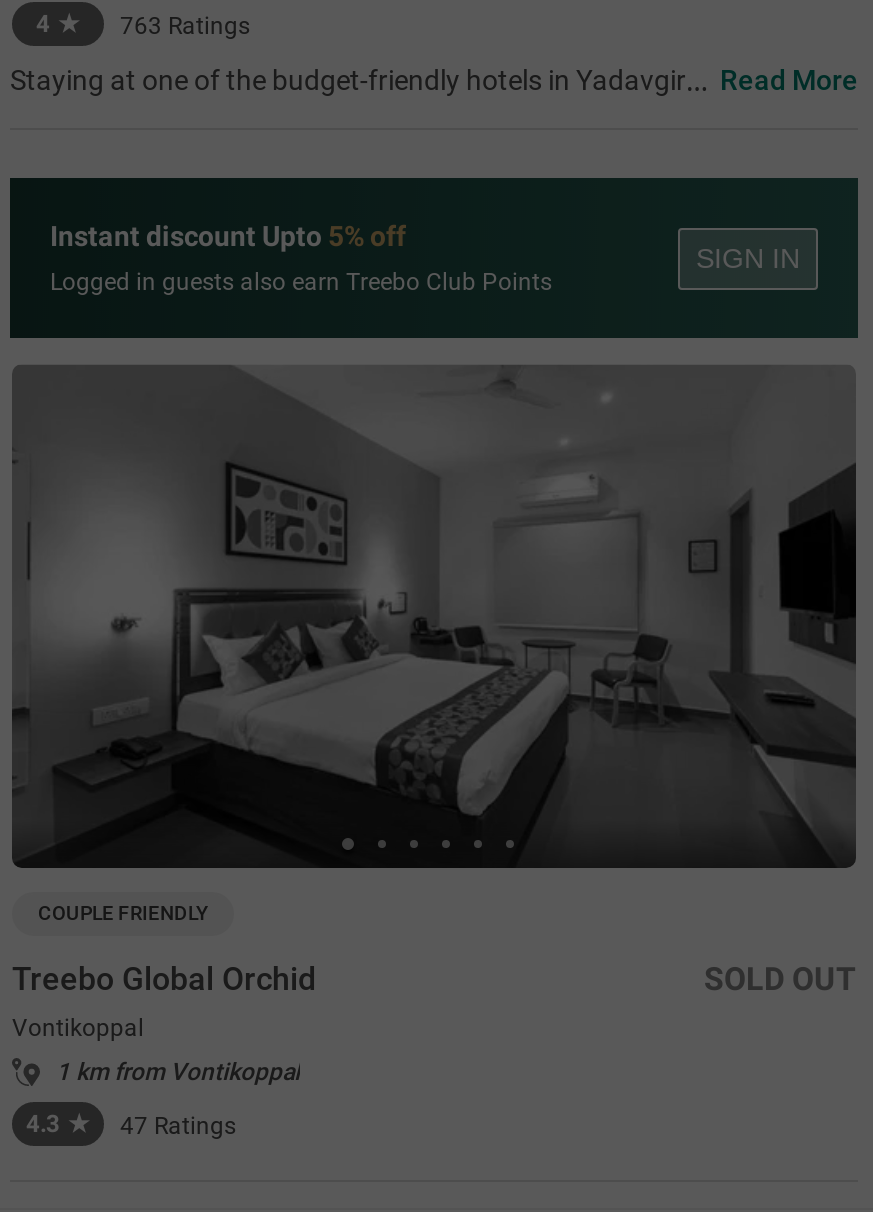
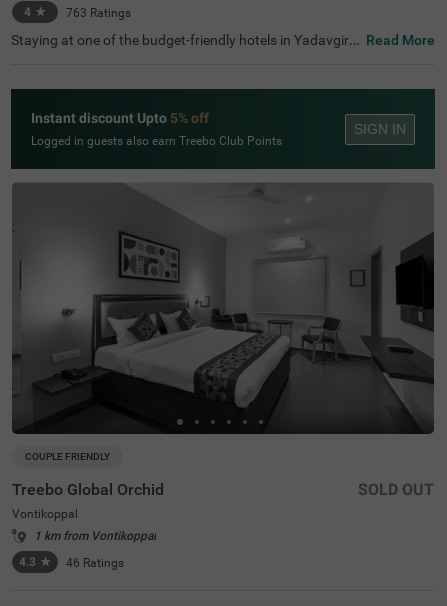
- 47 Ratings
+ 46 Ratings
